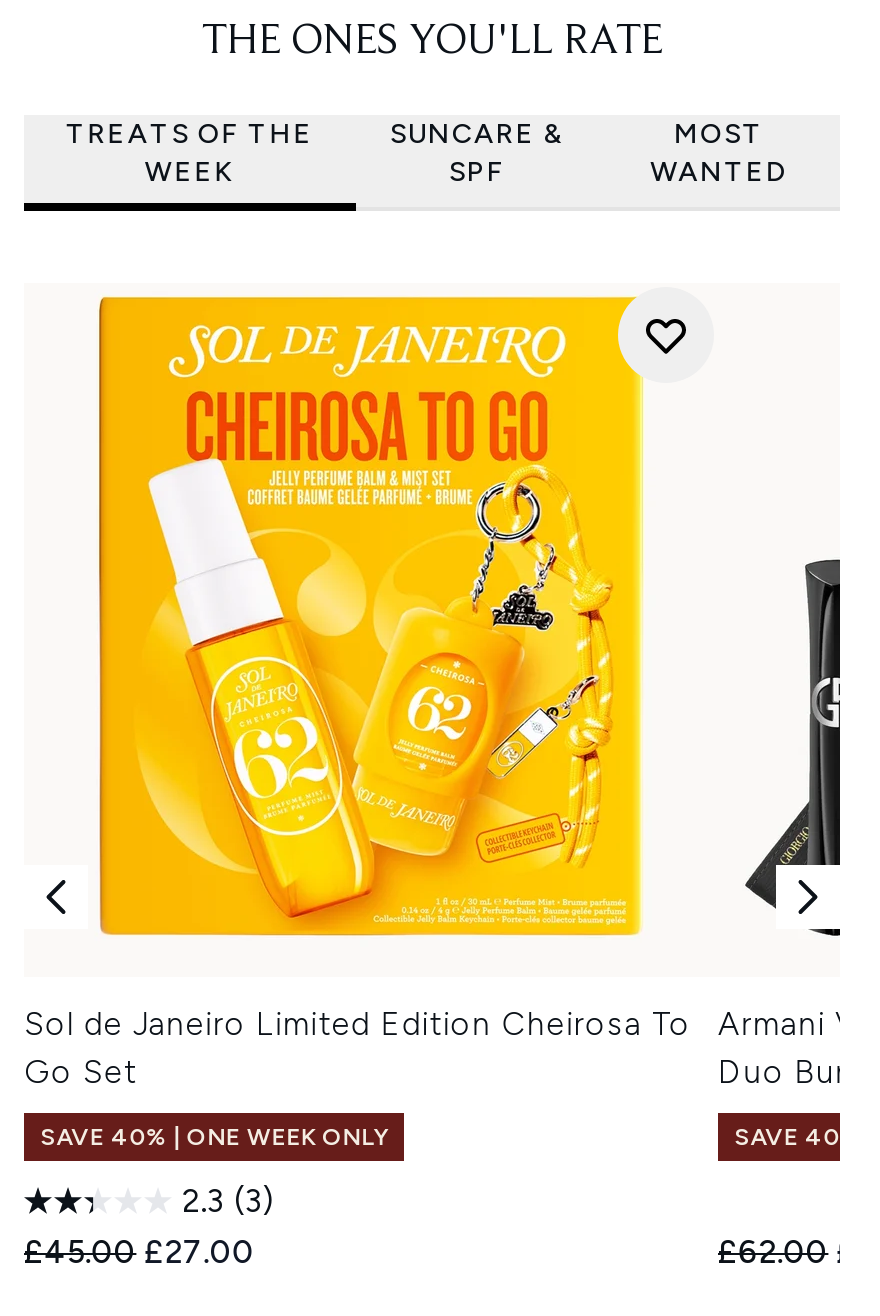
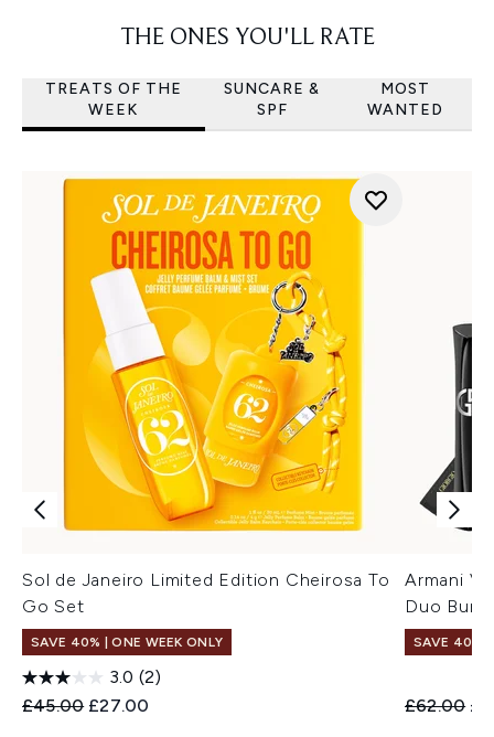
- 2.3 (3)
+ 3.0 (2)
